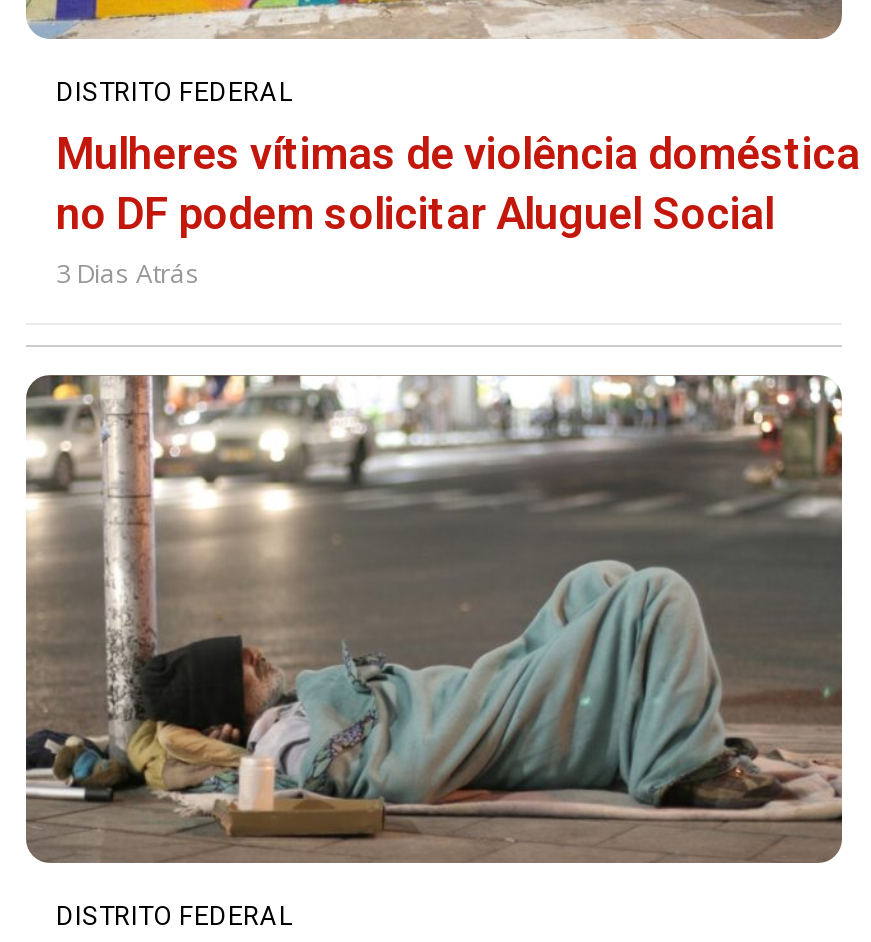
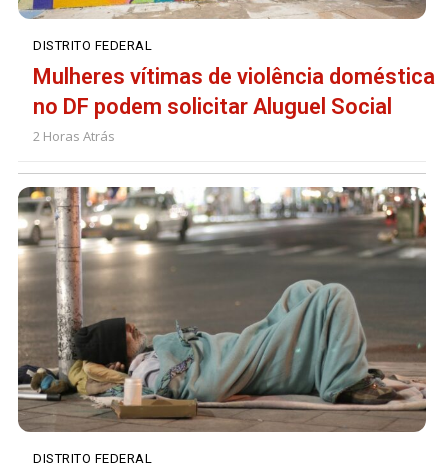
- 3 Dias Atrás
+ 2 Horas Atrás
